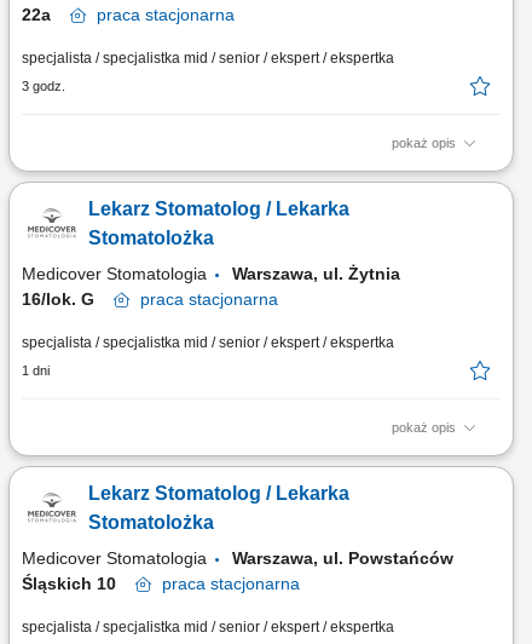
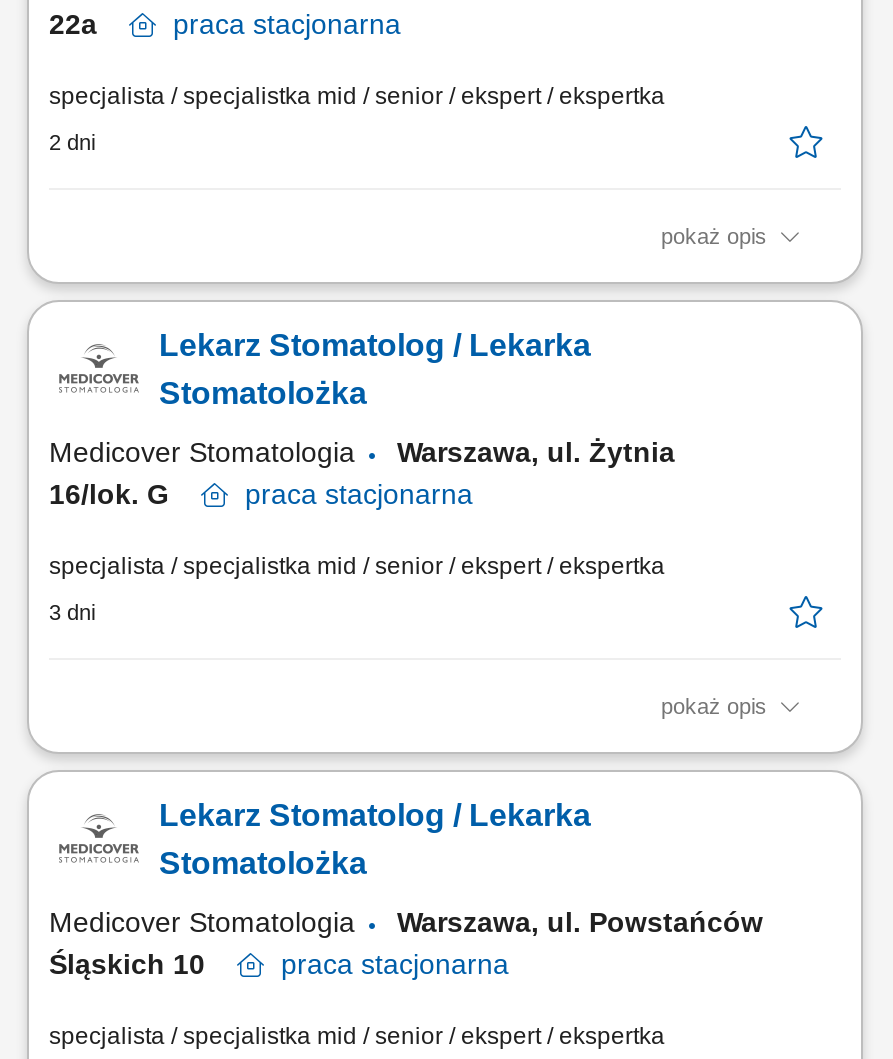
- 3 godz.
+ 2 dni

- 1 dni
+ 3 dni
